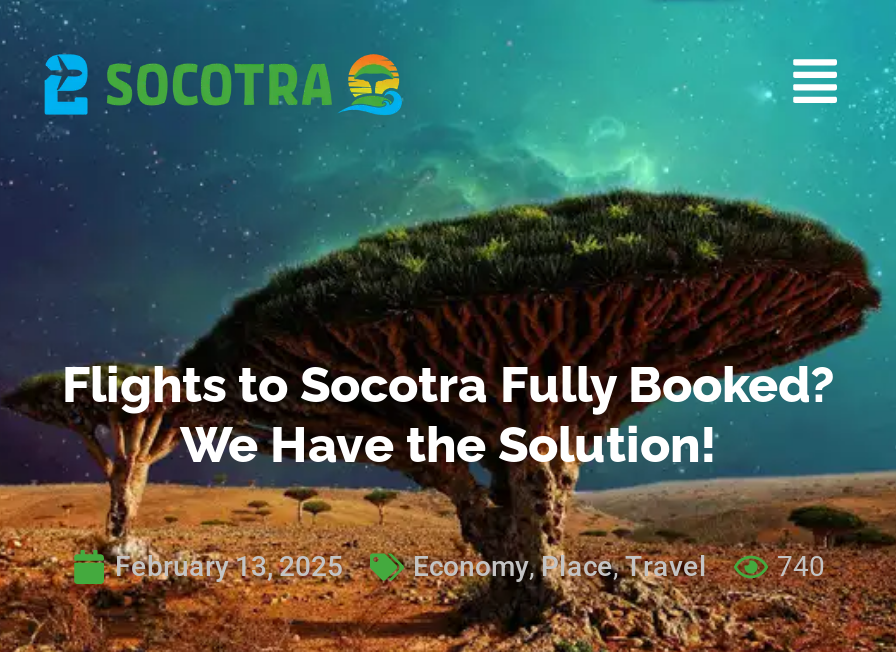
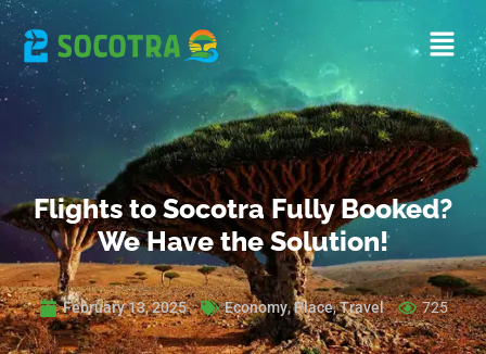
- 740
+ 725
